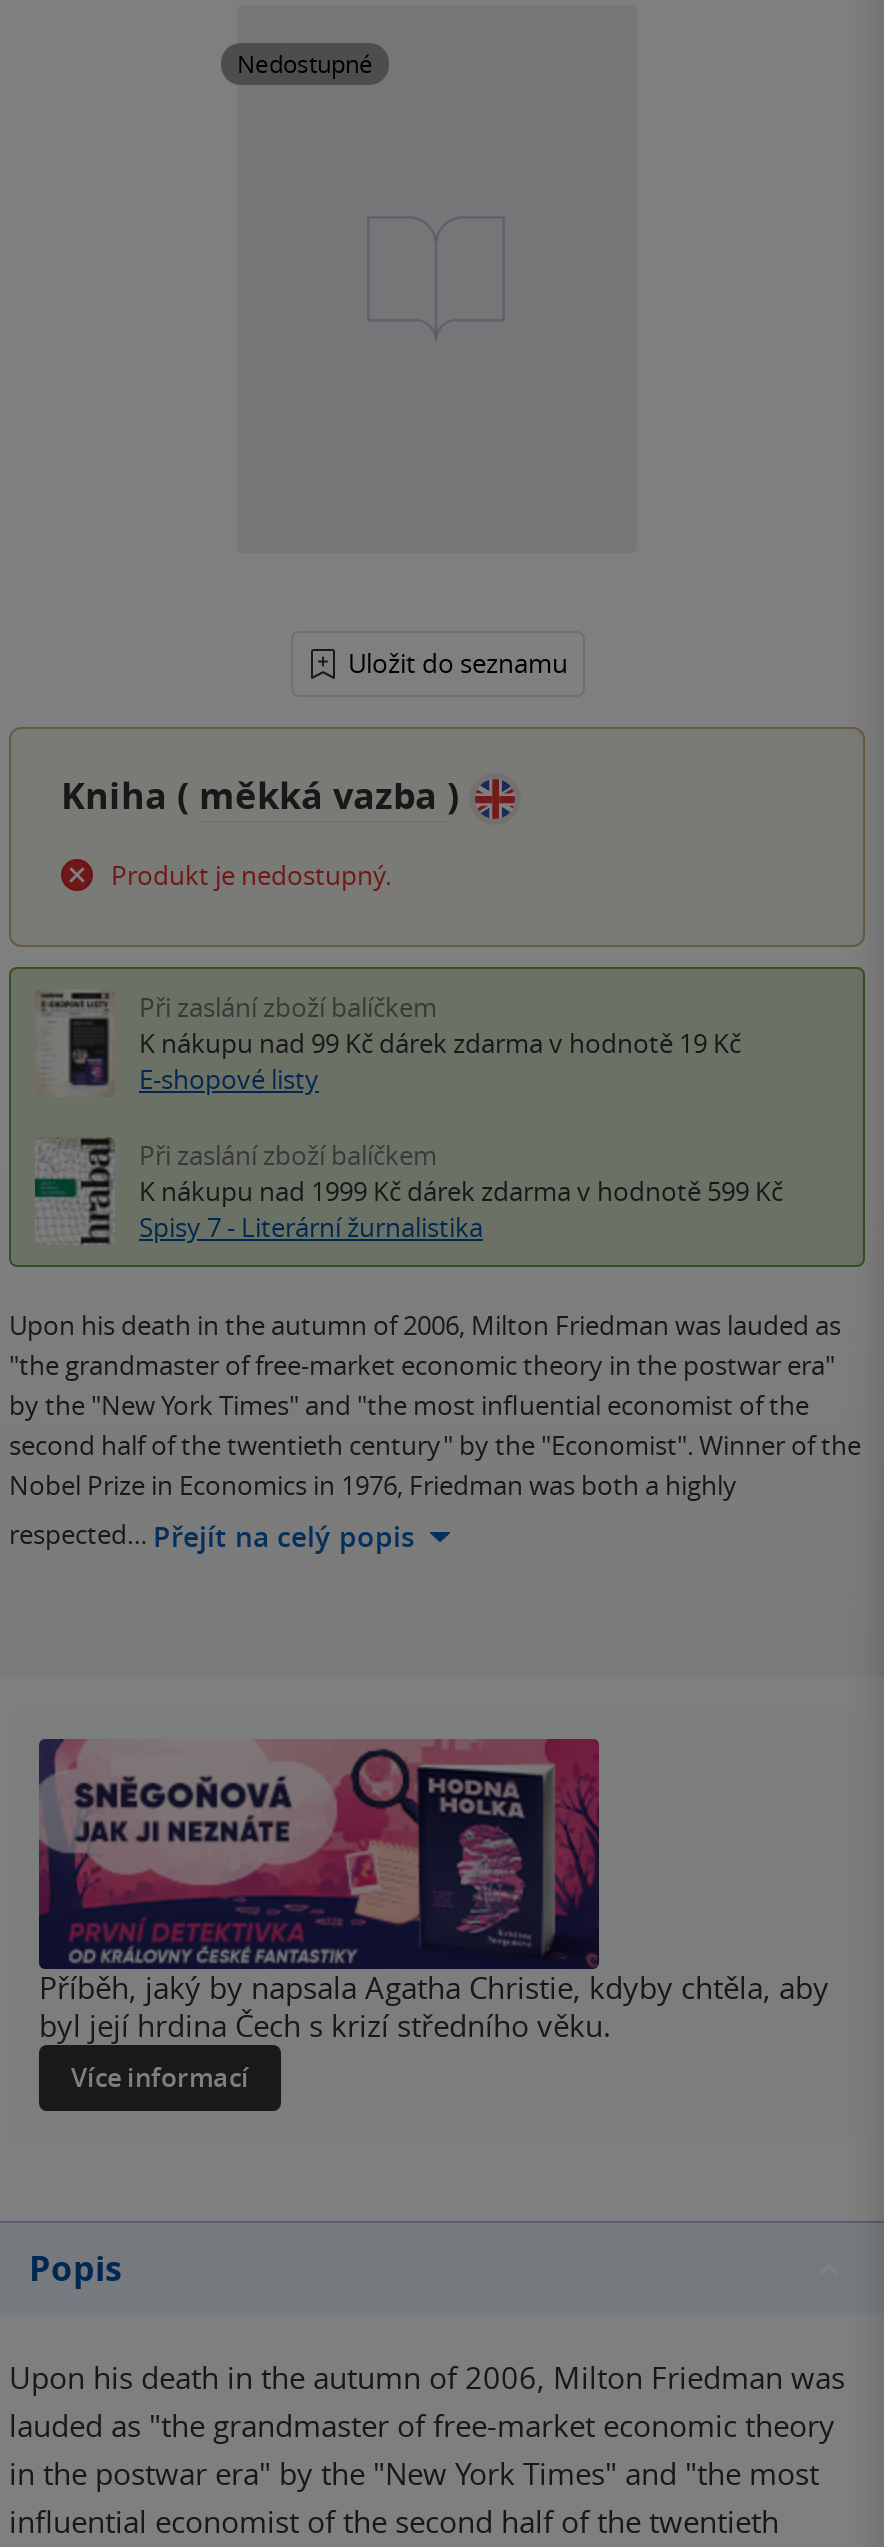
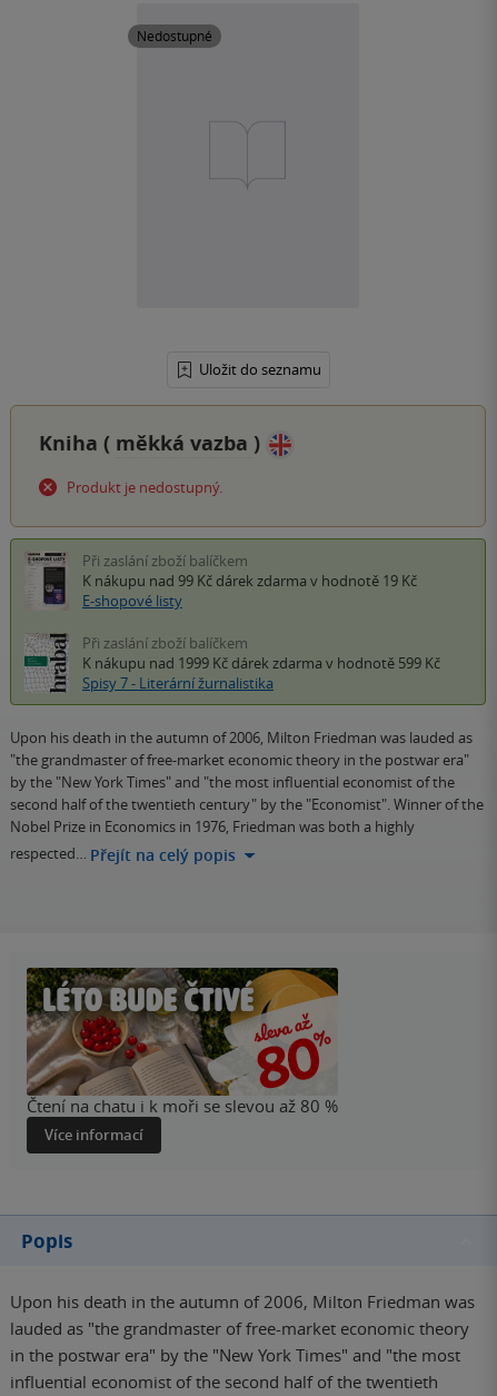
- [image]
- Příběh, jaký by napsala Agatha Christie, kdyby chtěla, aby
- byl její hrdina Čech s krizí středního věku.
+ [image]
+ Čtení na chatu i k moři se slevou až 80 %
